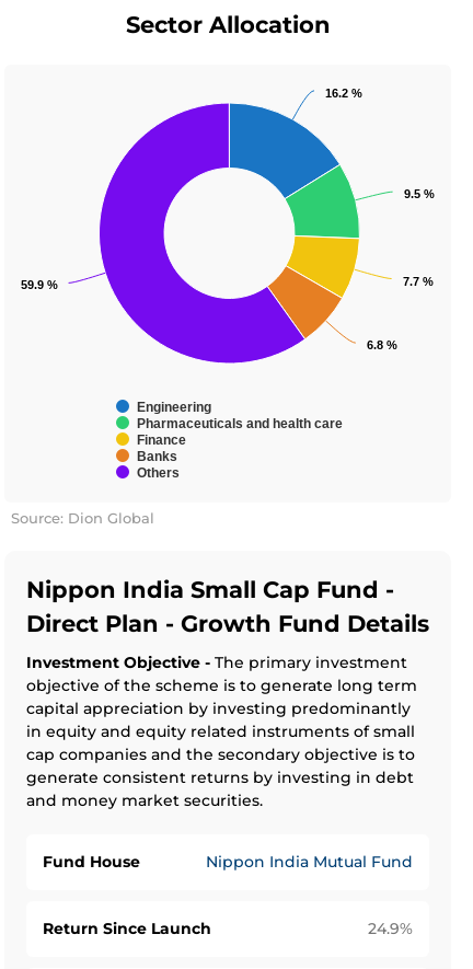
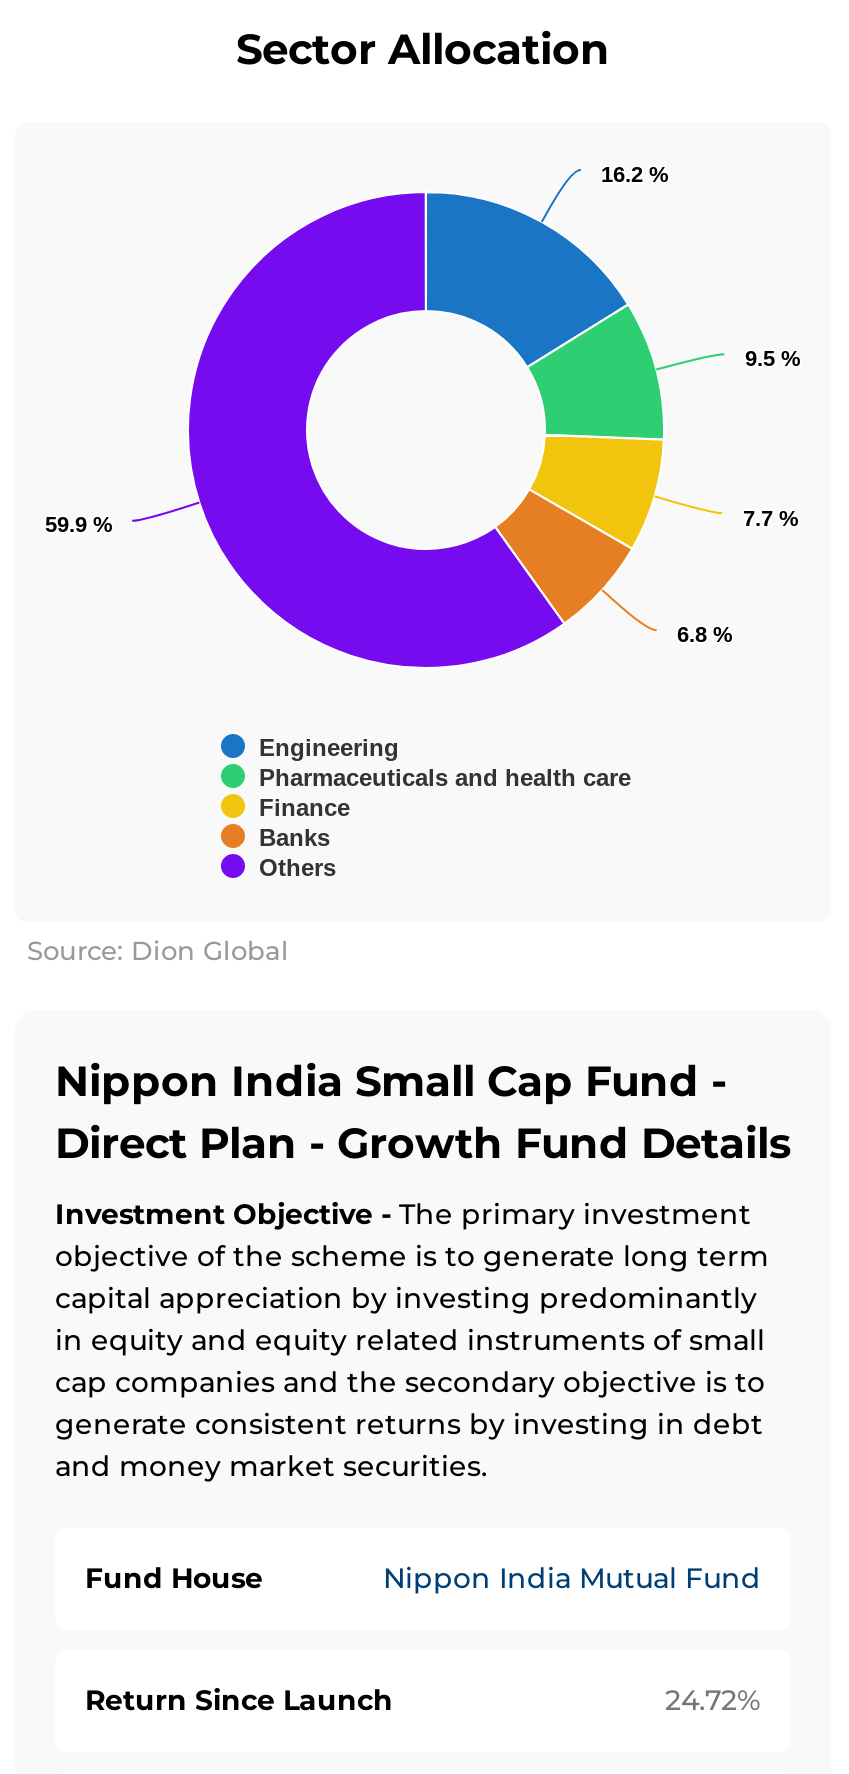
- 24.9%
+ 24.72%
